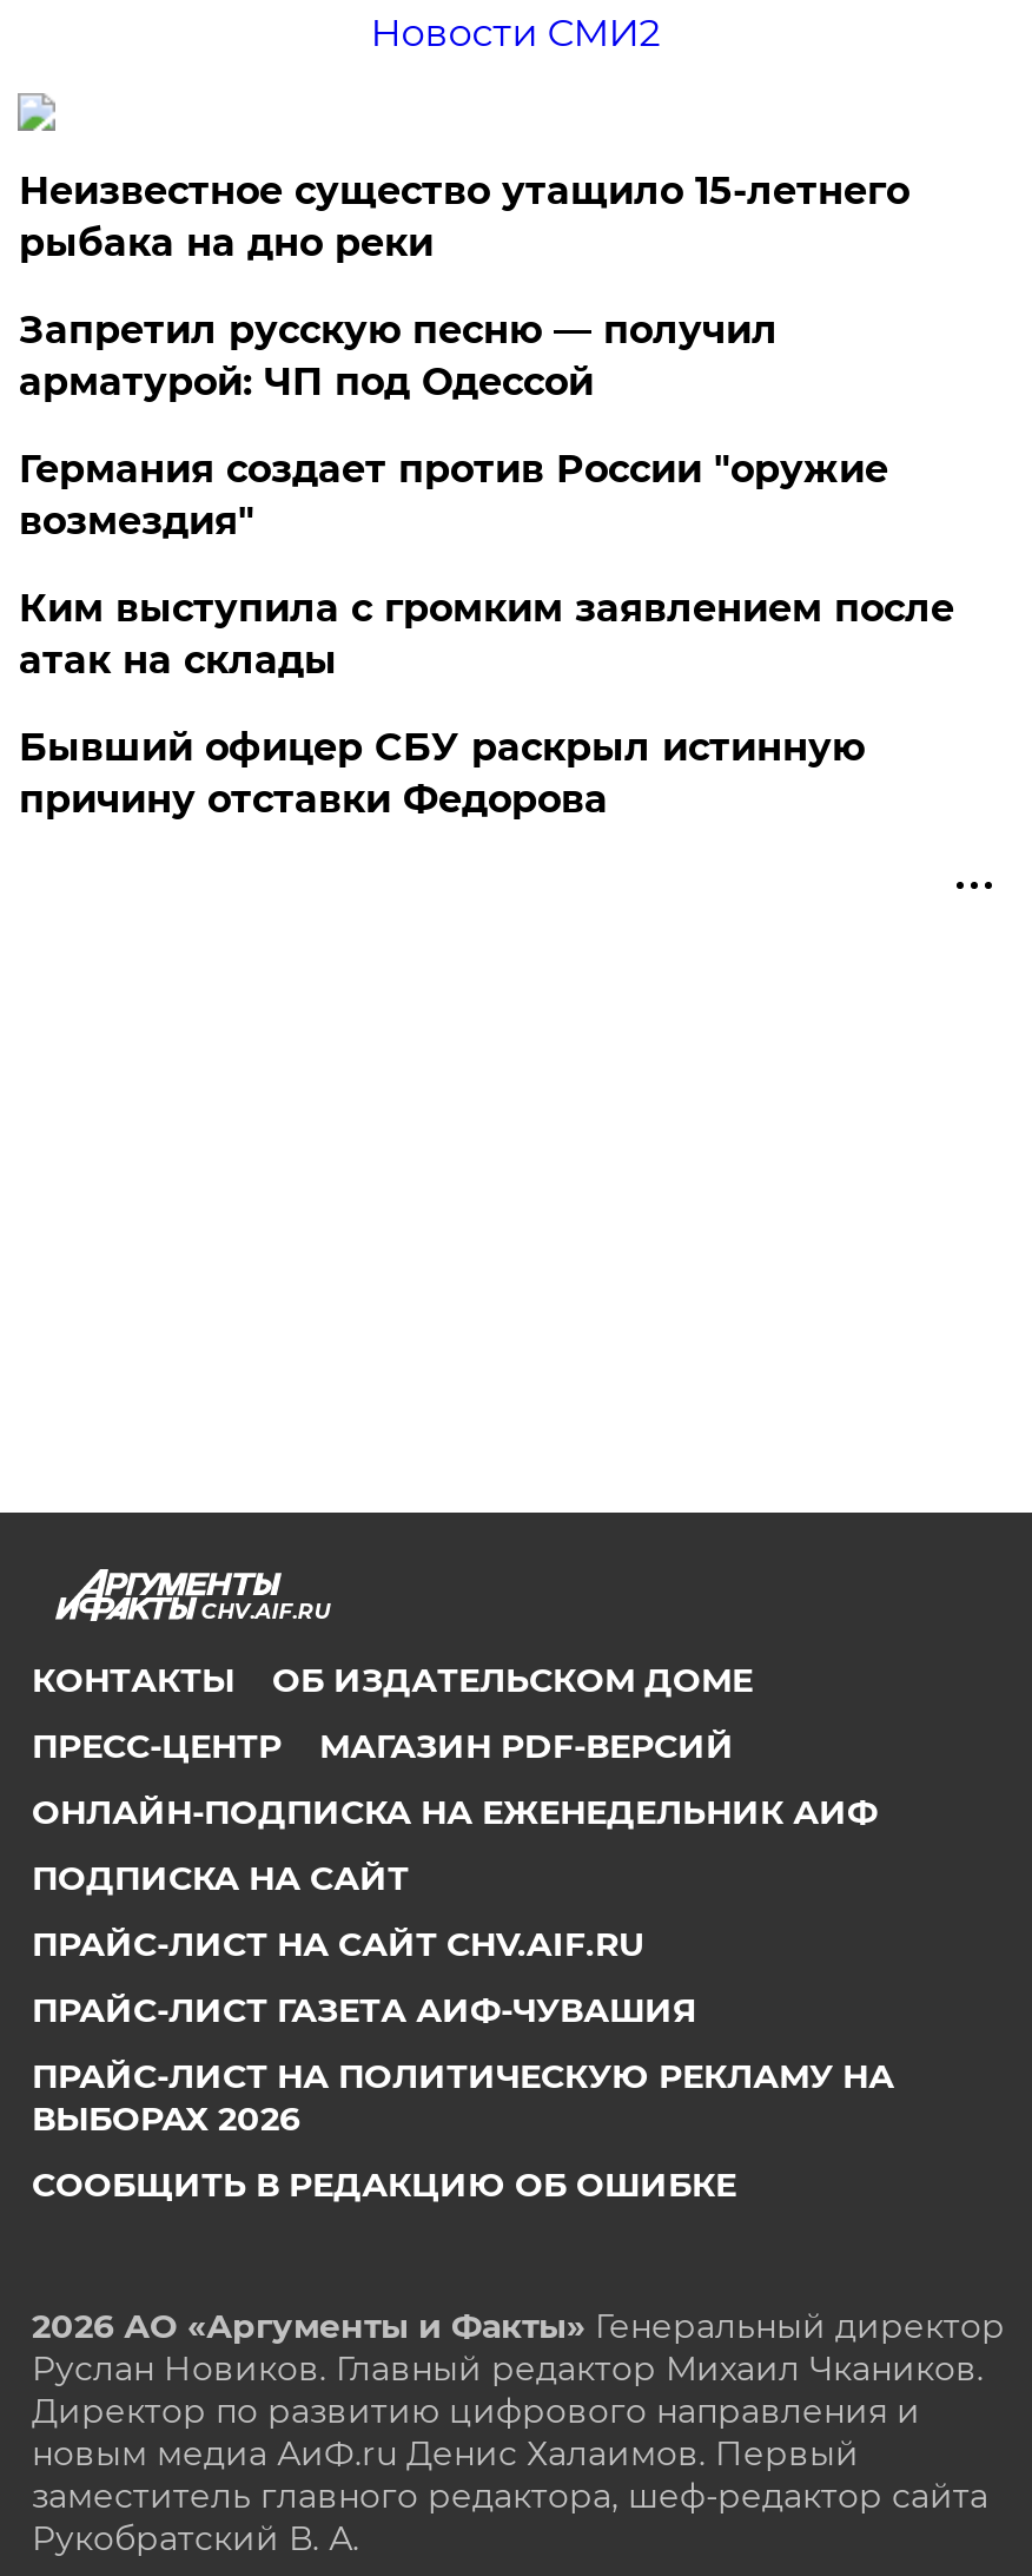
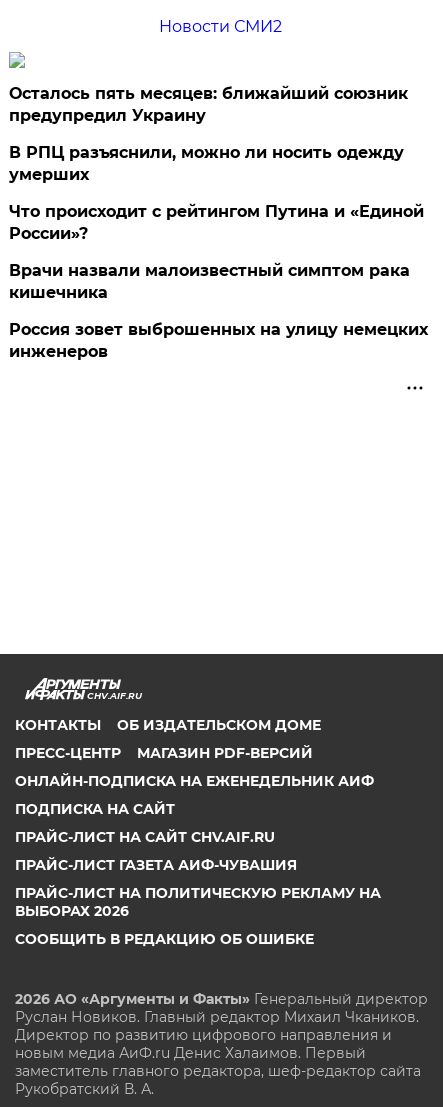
- Неизвестное существо утащило 15-летнего
- рыбака на дно реки
+ Осталось пять месяцев: ближайший союзник
+ предупредил Украину

- Запретил русскую песню — получил
- арматурой: ЧП под Одессой
+ В РПЦ разъяснили, можно ли носить одежду
+ умерших

- Германия создает против России "оружие
- возмездия"
+ Что происходит с рейтингом Путина и «Единой
+ России»?

- Ким выступила с громким заявлением после
- атак на склады
+ Врачи назвали малоизвестный симптом рака
+ кишечника

- Бывший офицер СБУ раскрыл истинную
- причину отставки Федорова
+ Россия зовет выброшенных на улицу немецких
+ инженеров
